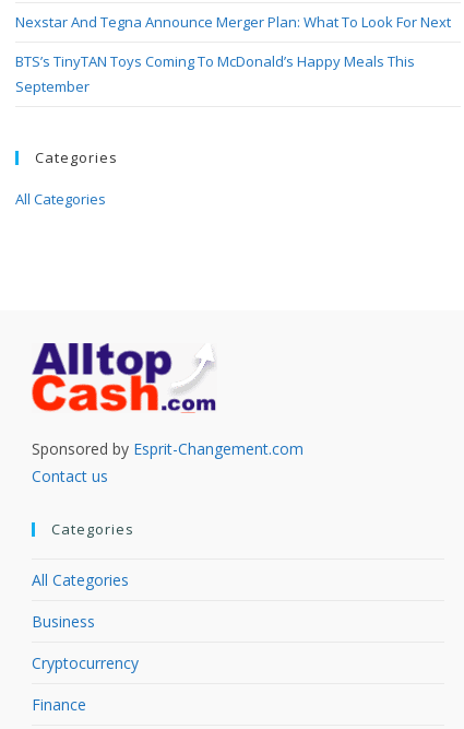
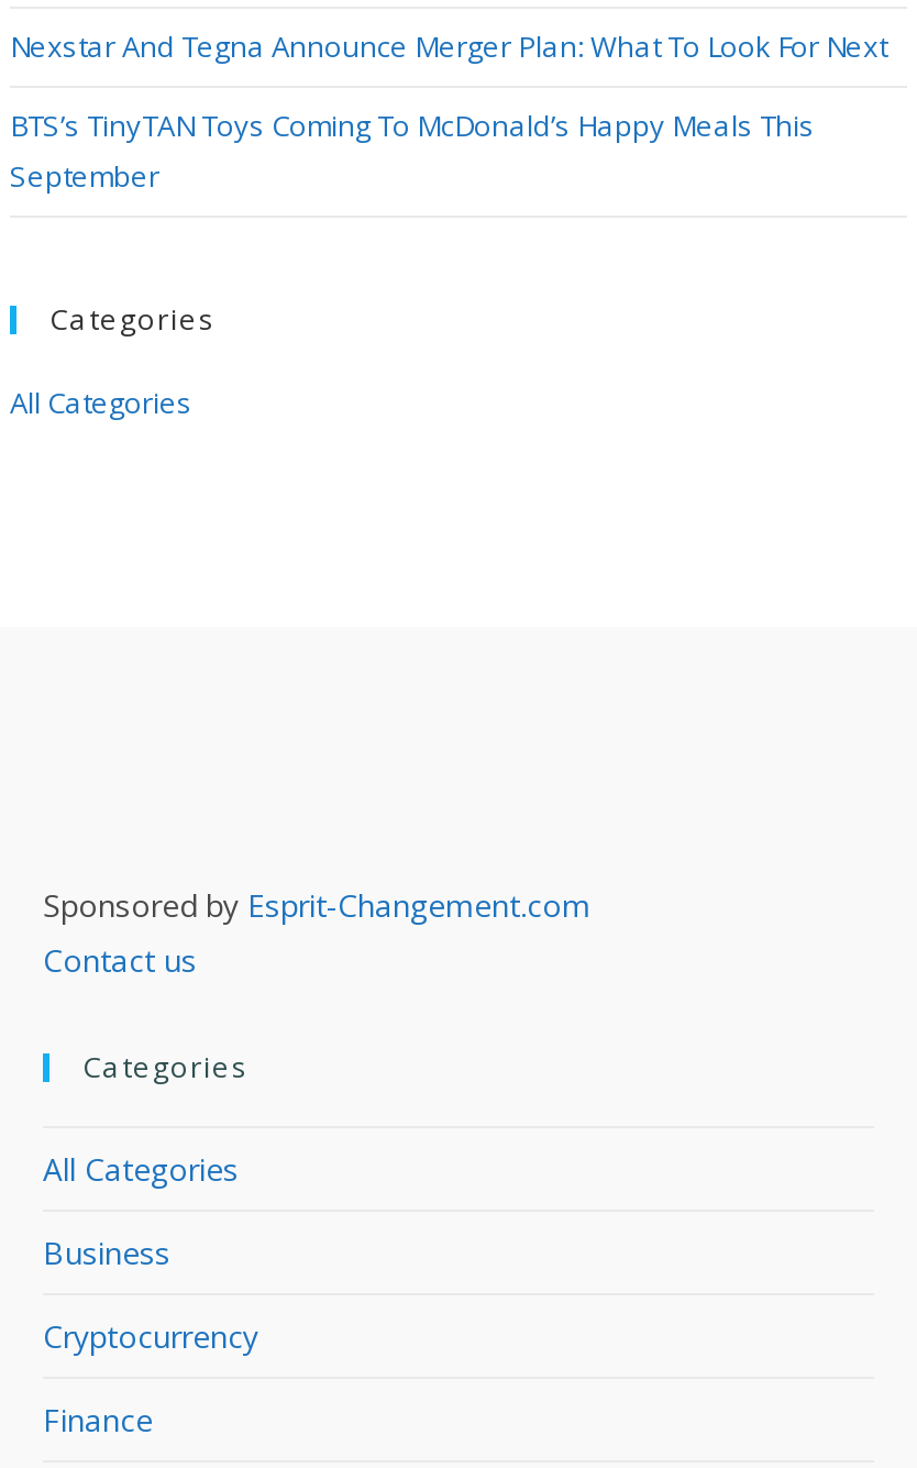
- [image]
